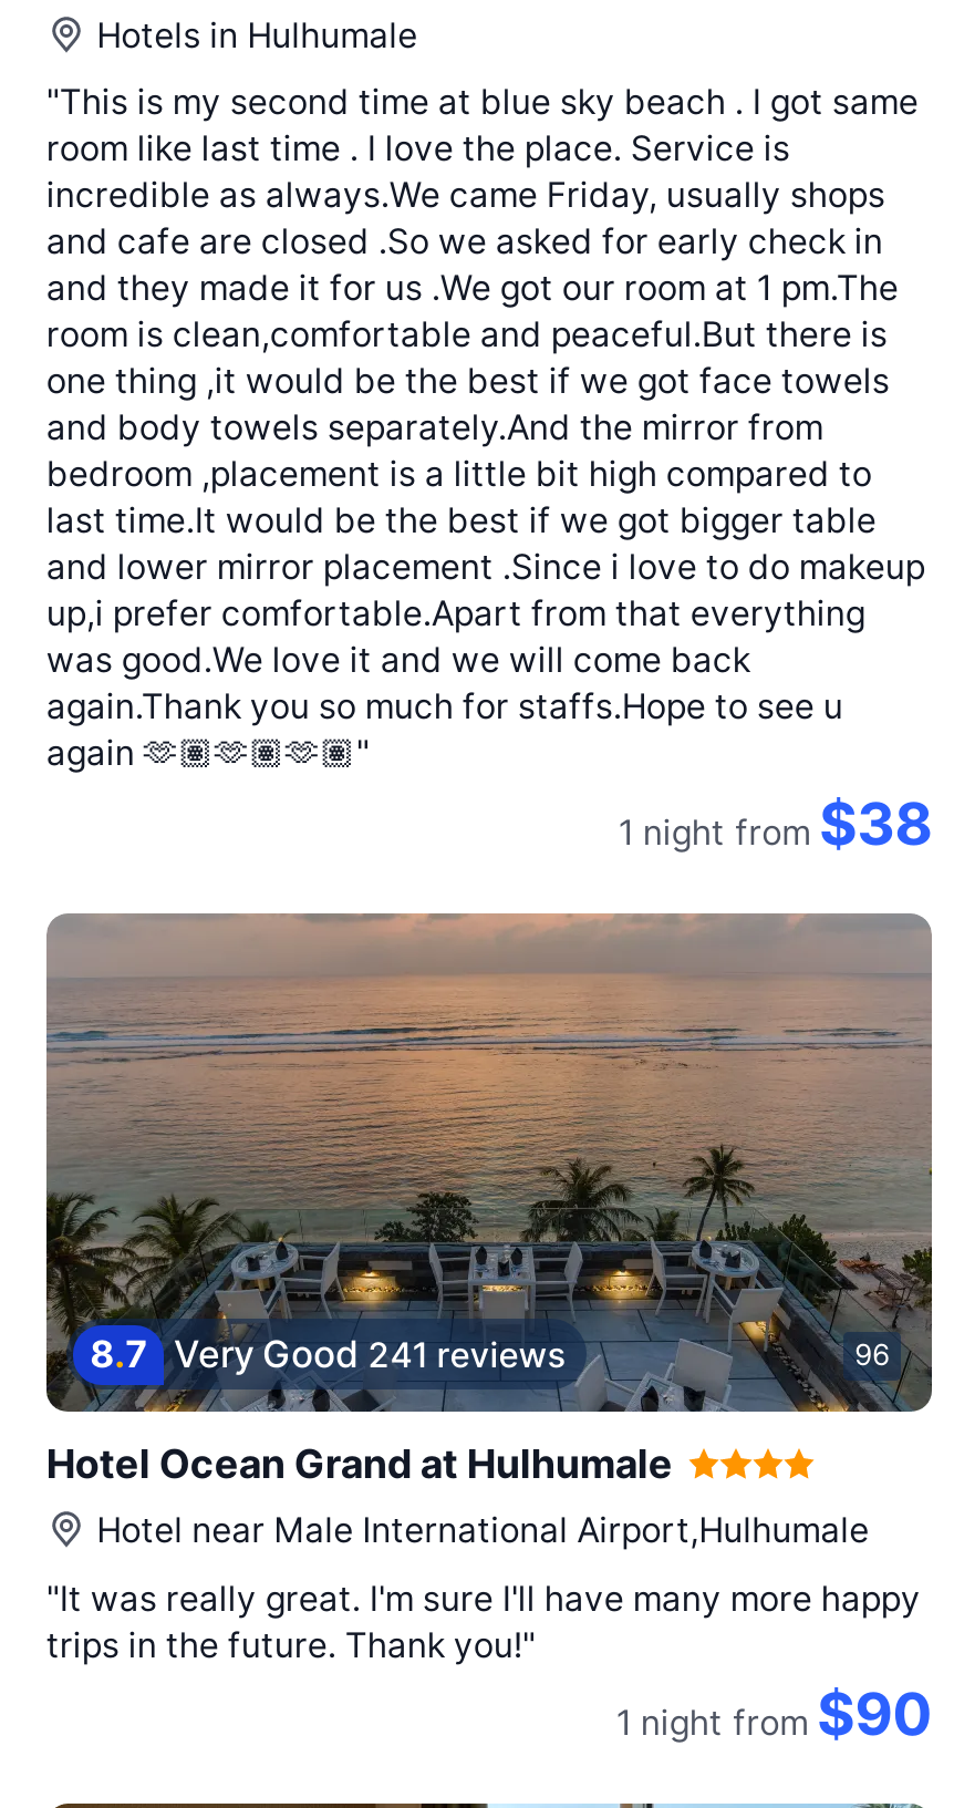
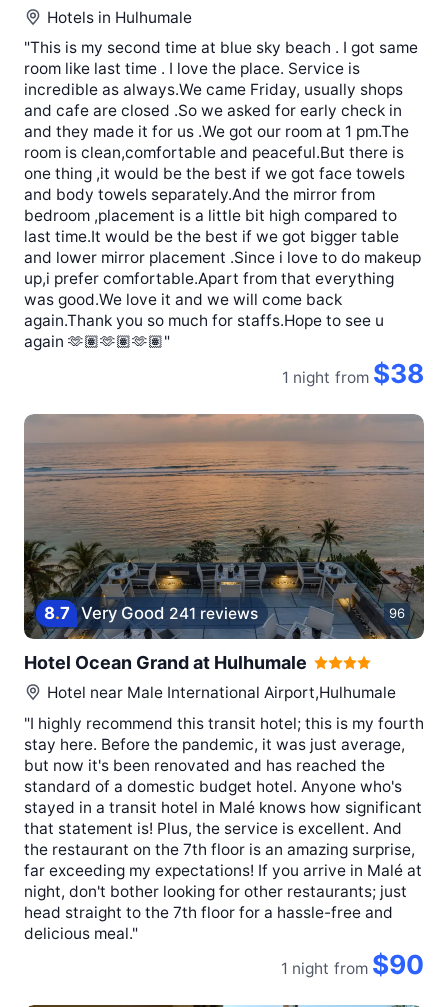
- "It was really great. I'm sure I'll have many more happy
- trips in the future. Thank you!"
+ "I highly recommend this transit hotel; this is my fourth
+ stay here. Before the pandemic, it was just average,
+ but now it's been renovated and has reached the
+ standard of a domestic budget hotel. Anyone who's
+ stayed in a transit hotel in Malé knows how significant
+ that statement is! Plus, the service is excellent. And
+ the restaurant on the 7th floor is an amazing surprise,
+ far exceeding my expectations! If you arrive in Malé at
+ night, don't bother looking for other restaurants; just
+ head straight to the 7th floor for a hassle-free and
+ delicious meal."
